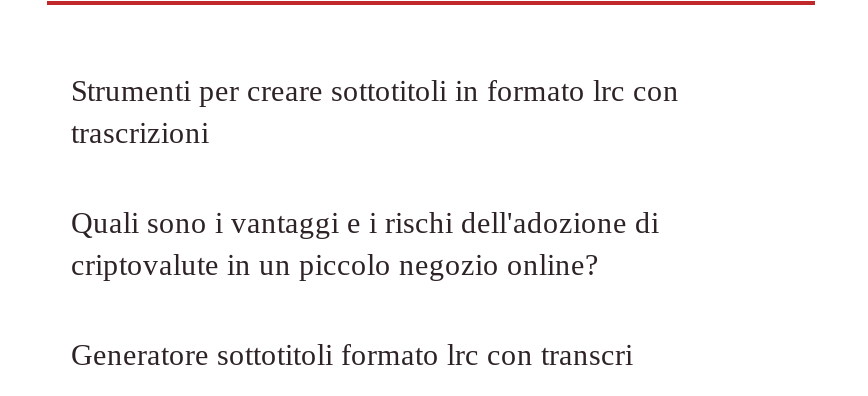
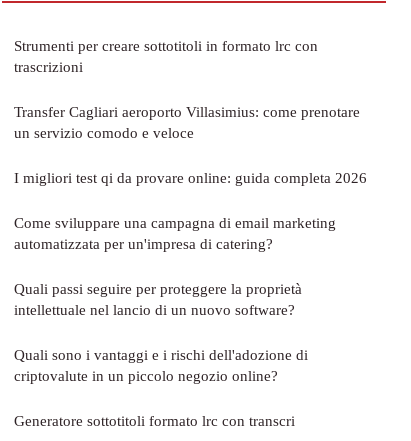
+ Transfer Cagliari aeroporto Villasimius: come prenotare
+ un servizio comodo e veloce
+ I migliori test qi da provare online: guida completa 2026
+ Come sviluppare una campagna di email marketing
+ automatizzata per un'impresa di catering?
+ Quali passi seguire per proteggere la proprietà
+ intellettuale nel lancio di un nuovo software?
